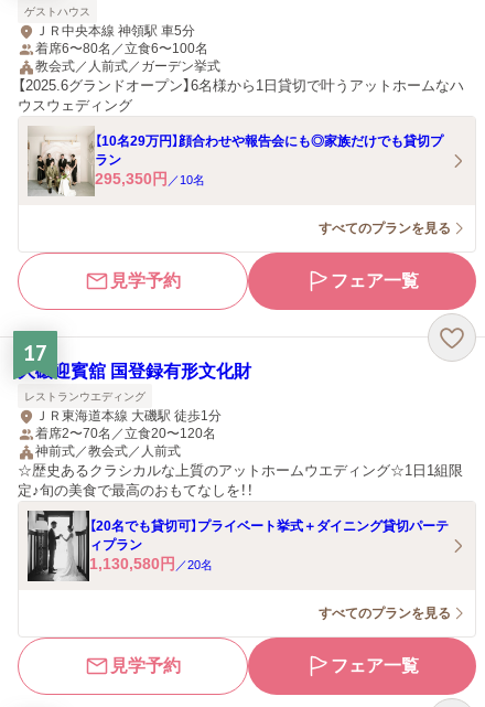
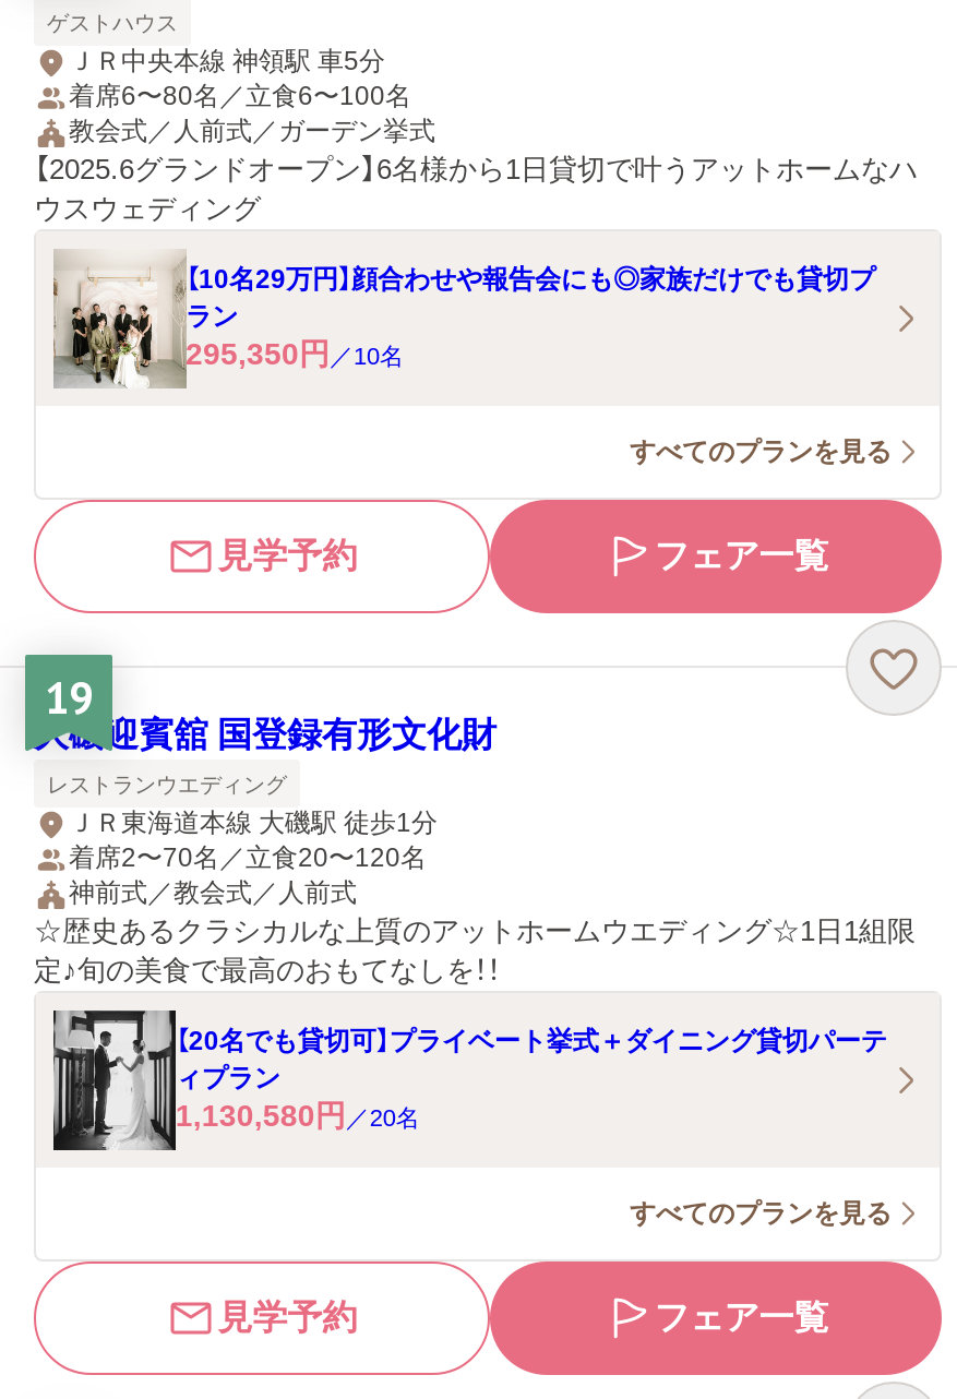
- 17
+ 19
